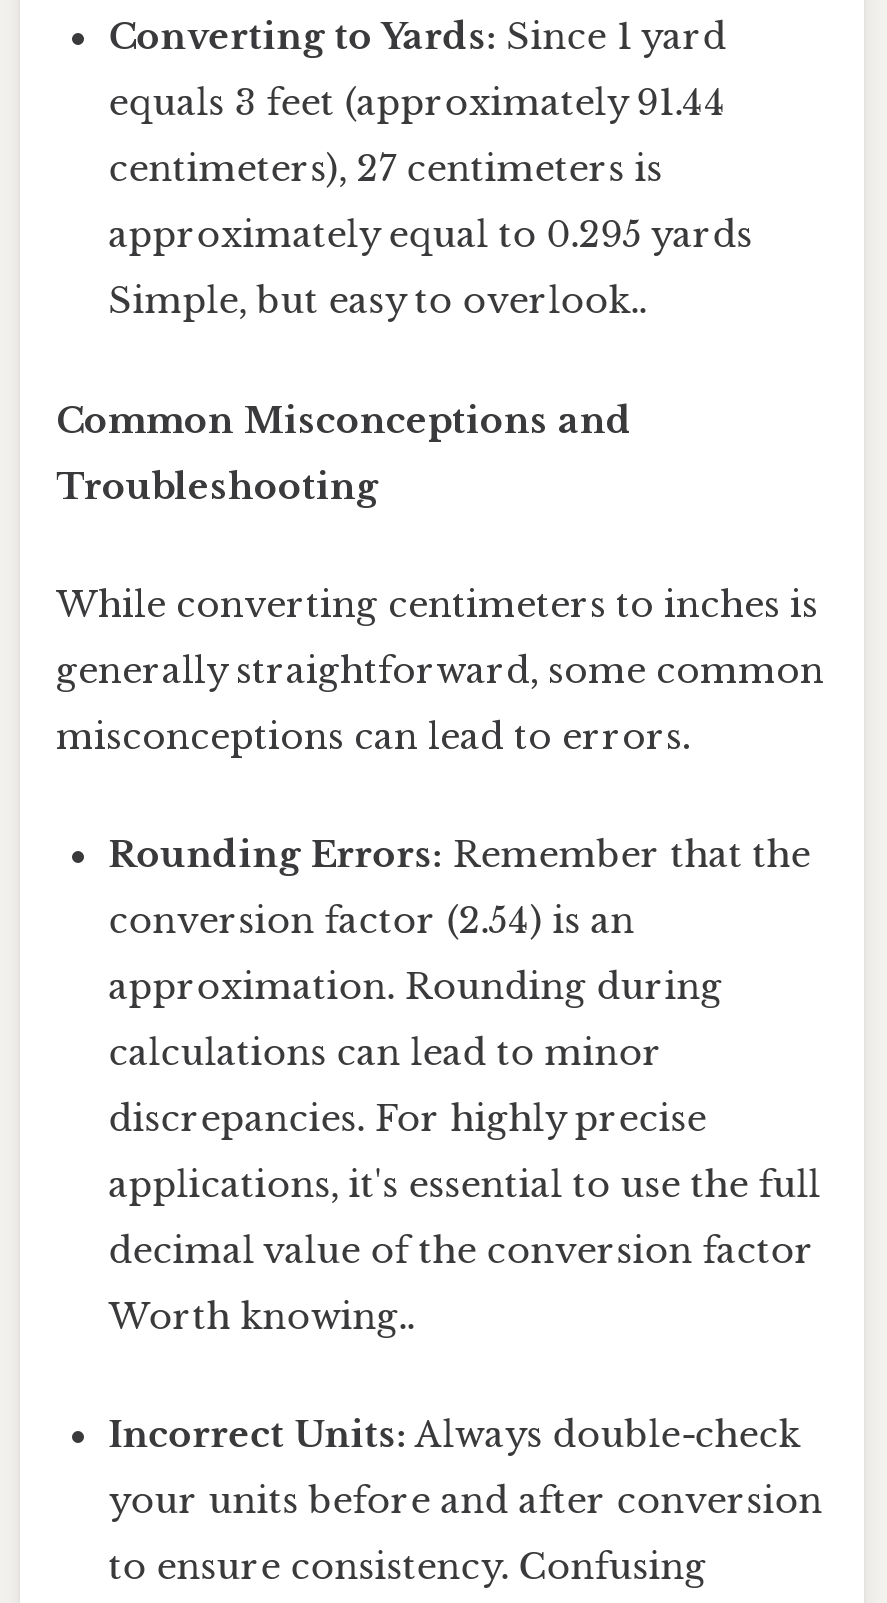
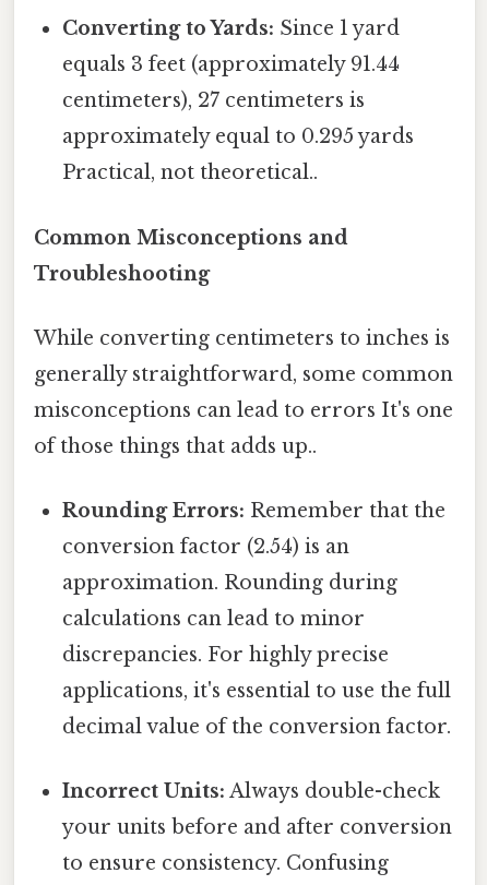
- Simple, but easy to overlook..
+ Practical, not theoretical..

- misconceptions can lead to errors.
+ misconceptions can lead to errors It's one
+ of those things that adds up..

moved down: Rounding Errors: Remember that the | conversion factor (2.54) is an | approximation. Rounding during | calculations can lead to minor | discrepancies. For highly precise | applications, it's essential to use the full

- decimal value of the conversion factor
- Worth knowing..
+ decimal value of the conversion factor.
